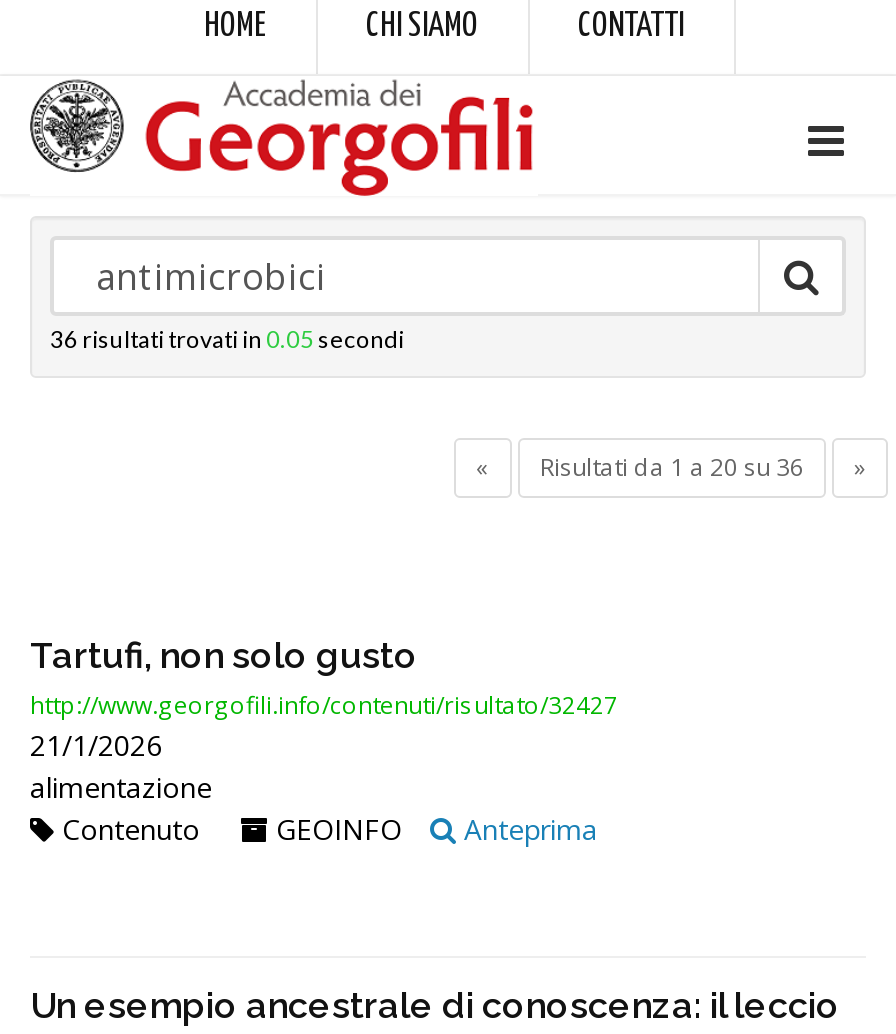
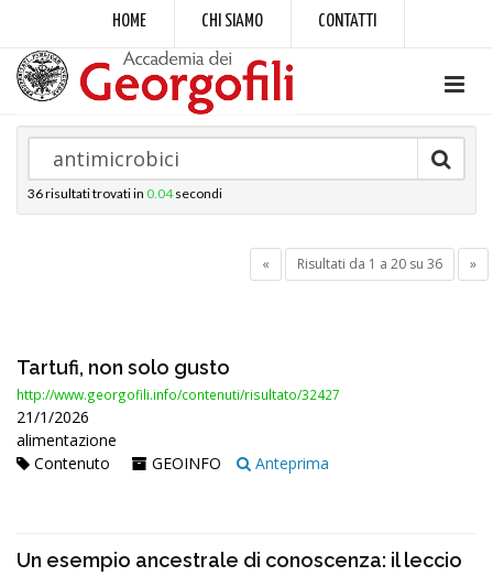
- 36 risultati trovati in 0.05 secondi
+ 36 risultati trovati in 0.04 secondi
